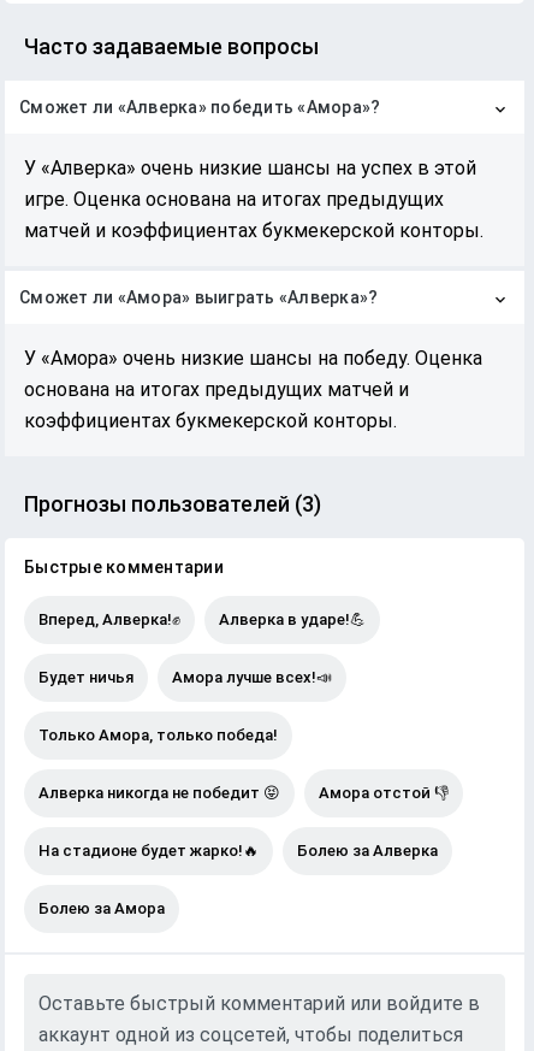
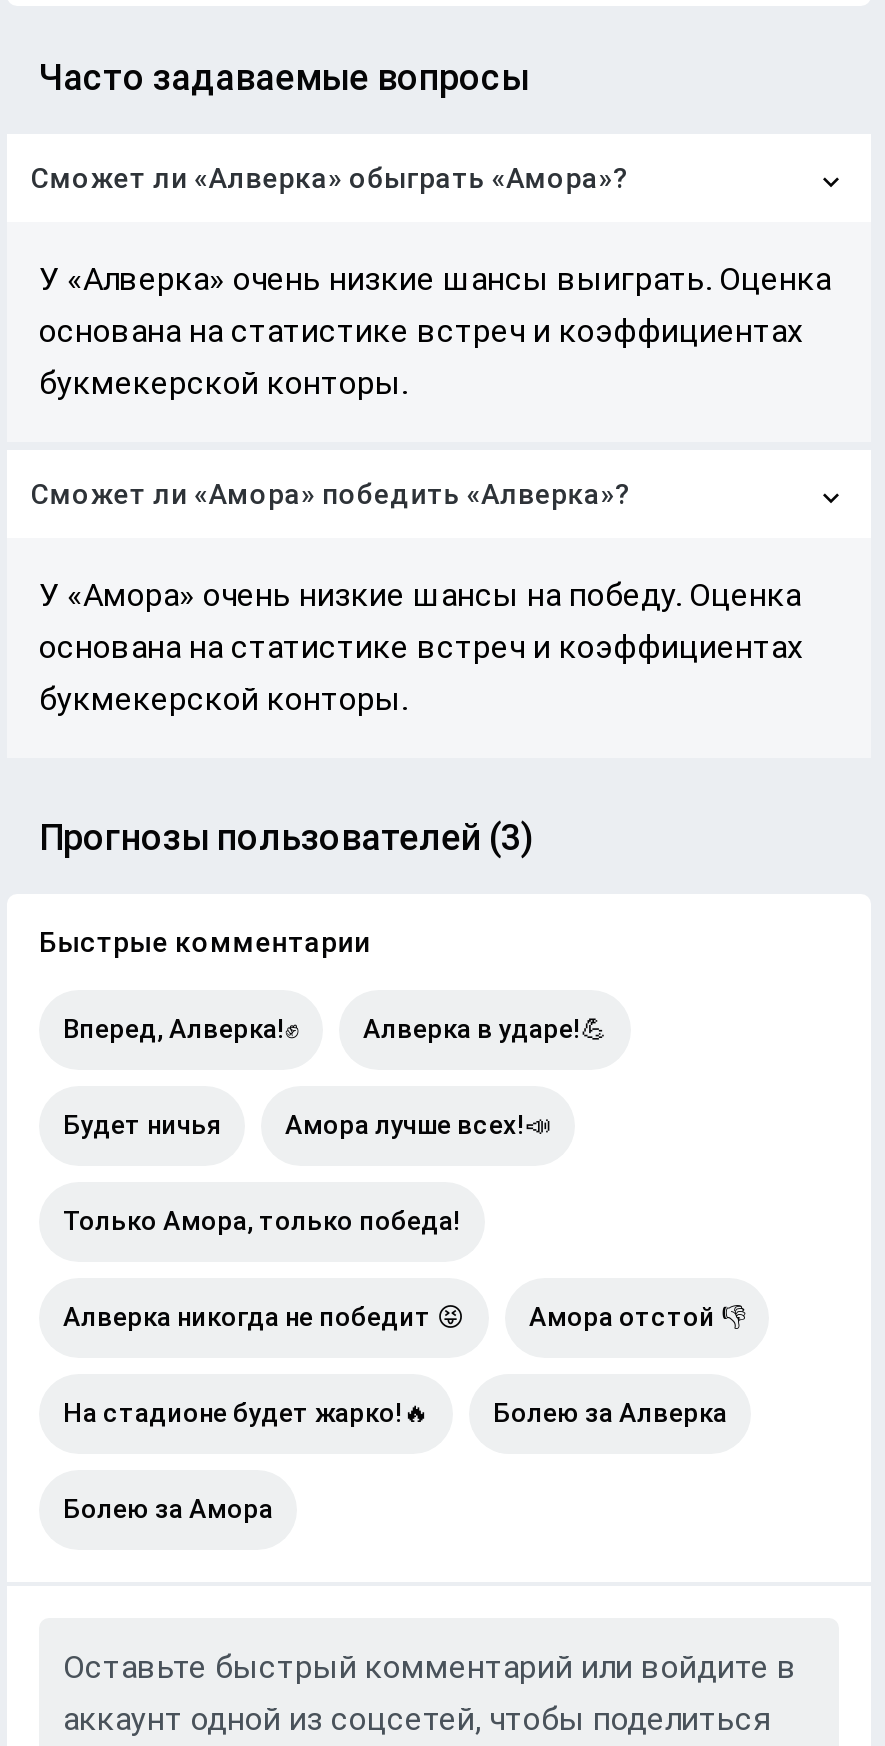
- Сможет ли «Алверка» победить «Амора»?
+ Сможет ли «Алверка» обыграть «Амора»?

- У «Алверка» очень низкие шансы на успех в этой
- игре. Оценка основана на итогах предыдущих
- матчей и коэффициентах букмекерской конторы.
+ У «Алверка» очень низкие шансы выиграть. Оценка
+ основана на статистике встреч и коэффициентах
+ букмекерской конторы.

- Сможет ли «Амора» выиграть «Алверка»?
+ Сможет ли «Амора» победить «Алверка»?

- основана на итогах предыдущих матчей и
- коэффициентах букмекерской конторы.
+ основана на статистике встреч и коэффициентах
+ букмекерской конторы.
